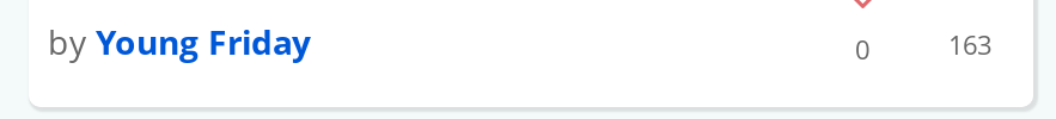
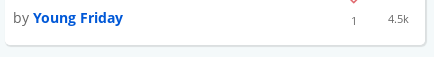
- 0
- 163
+ 1
+ 4.5k
